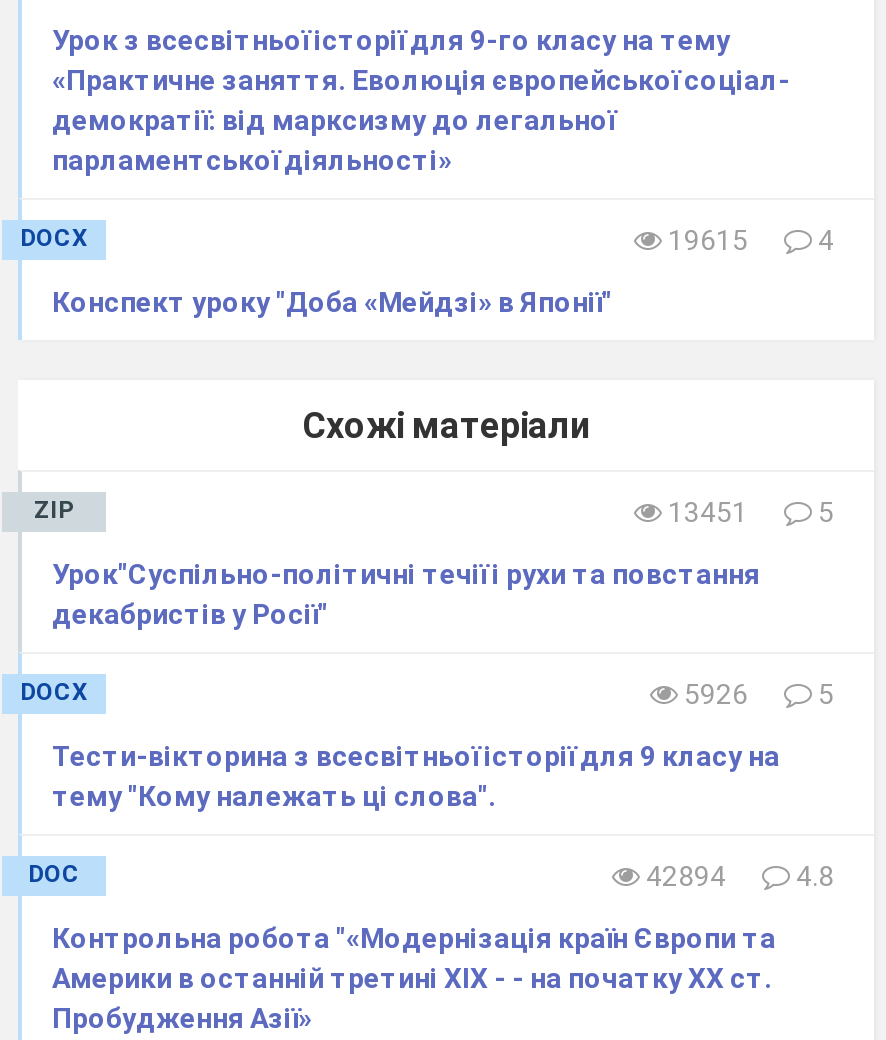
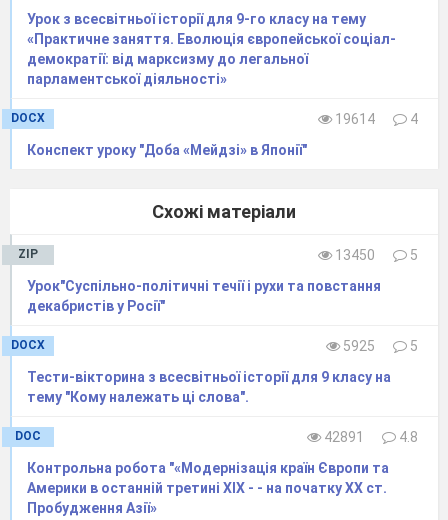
- 19615 4
+ 19614 4

- 13451
+ 13450

- 5926 5
+ 5925 5

- 42894 4.8
+ 42891 4.8
